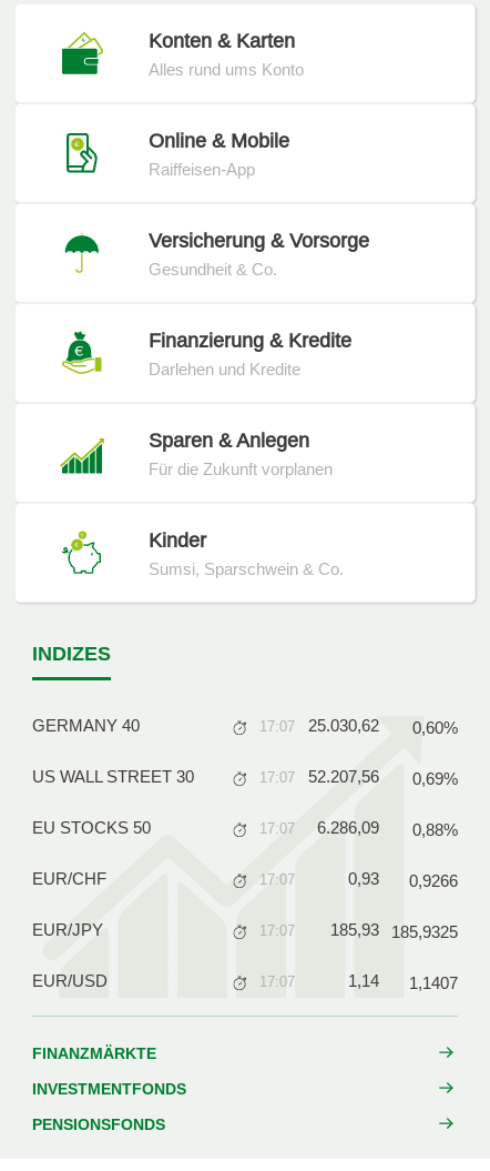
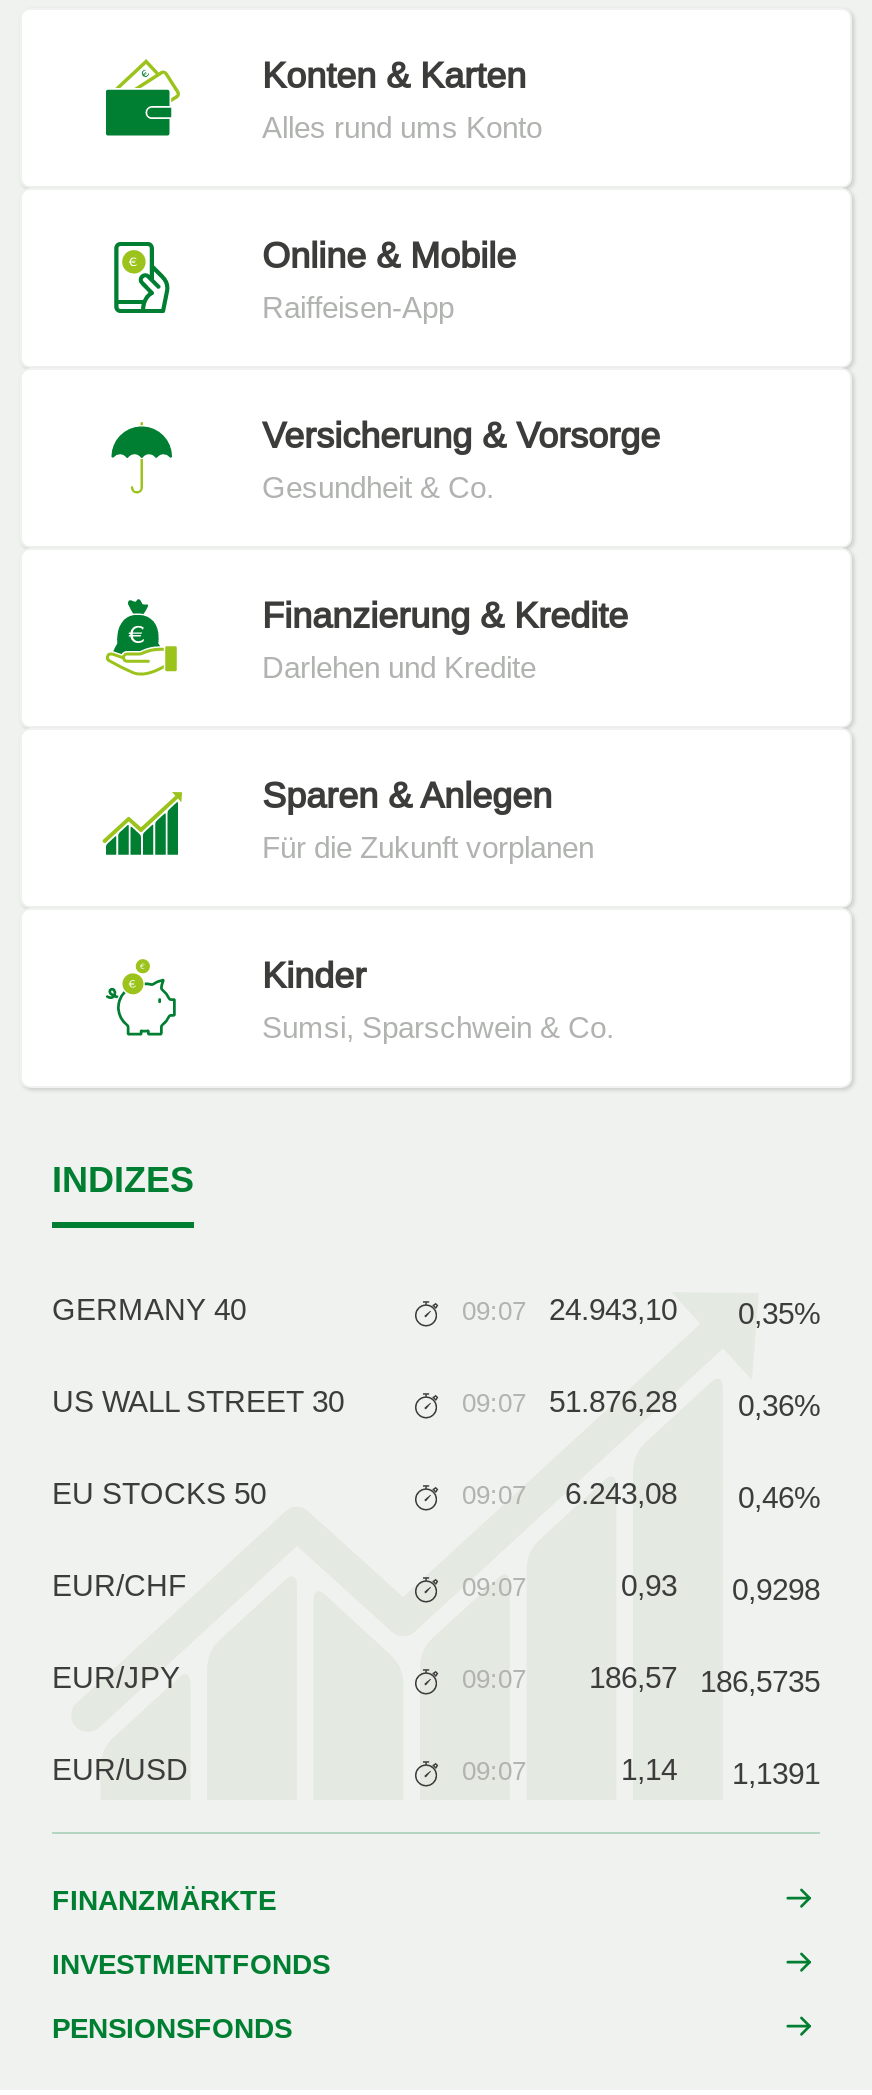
- 17:07
+ 09:07

- 25.030,62
+ 24.943,10

- 0,60%
+ 0,35%

- 17:07
+ 09:07

- 52.207,56
+ 51.876,28

- 0,69%
+ 0,36%

- 17:07
+ 09:07

- 6.286,09
+ 6.243,08

- 0,88%
+ 0,46%

- 17:07
+ 09:07

- 0,93 0,9266
+ 0,93 0,9298

- 17:07
+ 09:07

- 185,93
+ 186,57

- 185,9325
+ 186,5735

- 17:07
+ 09:07

- 1,14 1,1407
+ 1,14 1,1391
